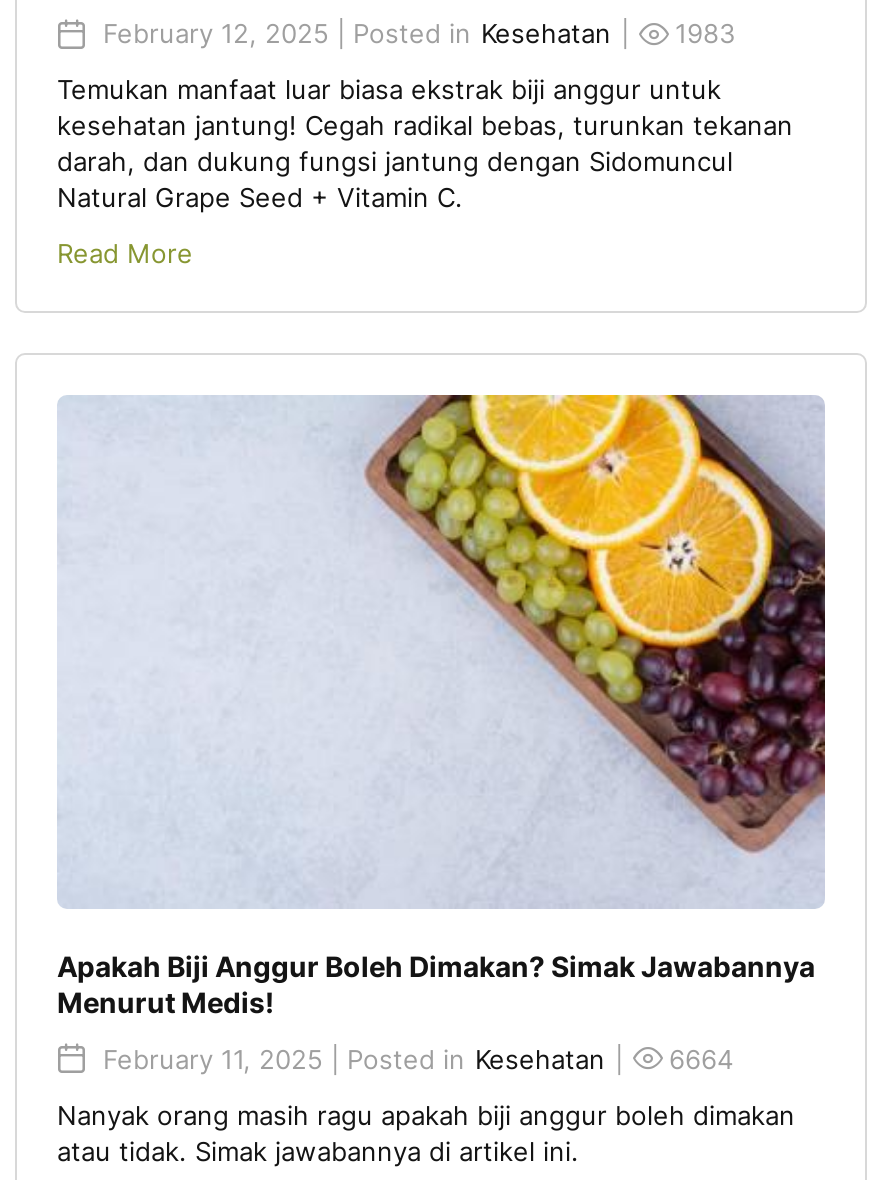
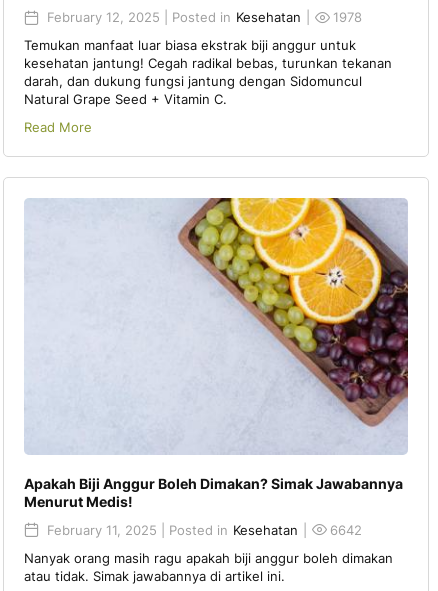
- 1983
+ 1978

- 6664
+ 6642
